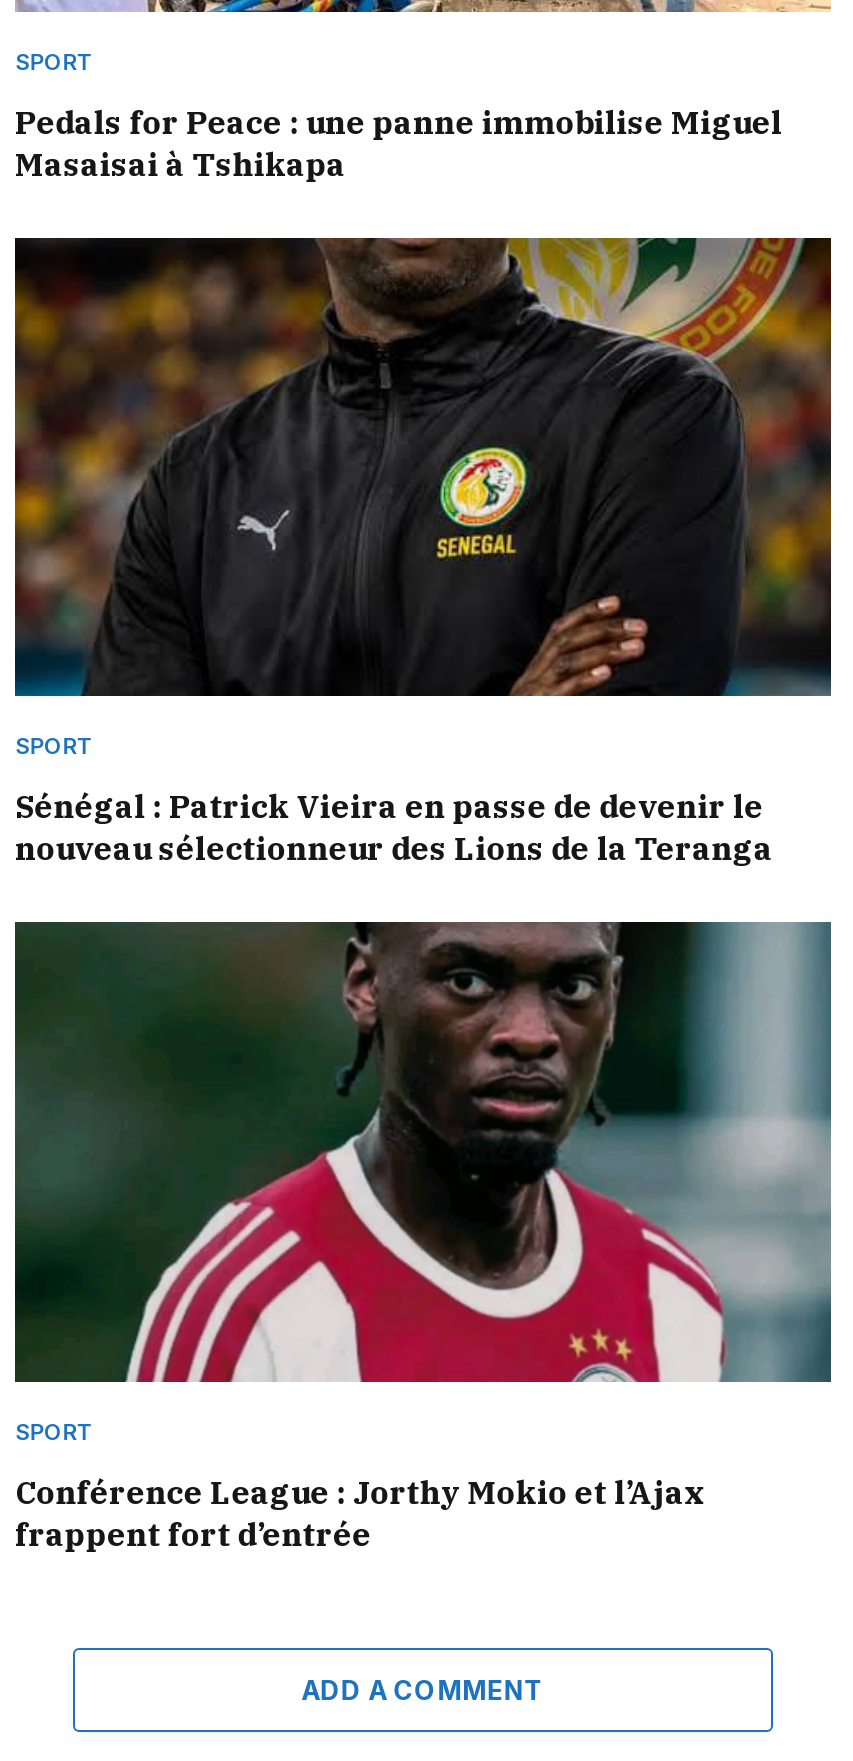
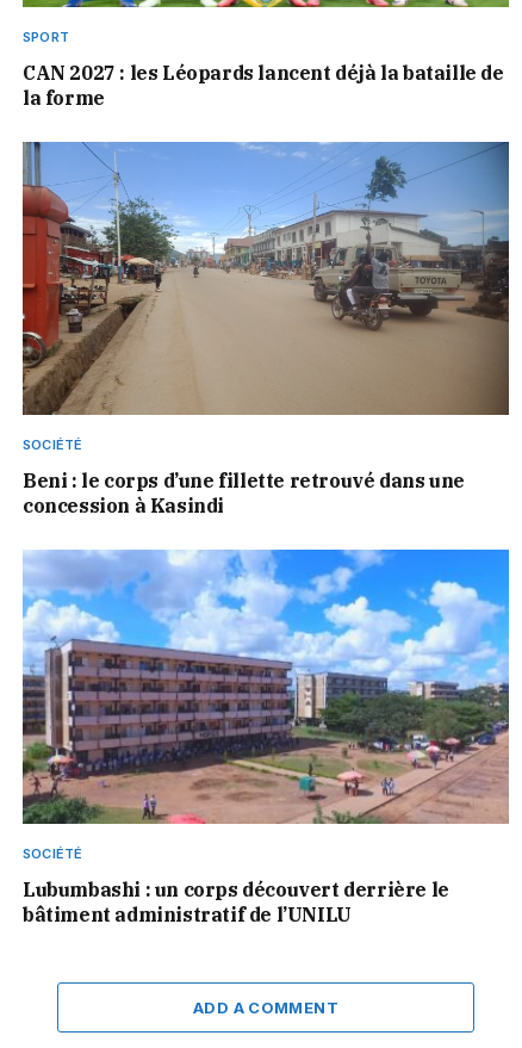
- Pedals for Peace : une panne immobilise Miguel
- Masaisai à Tshikapa
+ CAN 2027 : les Léopards lancent déjà la bataille de
+ la forme

- [image]
- SPORT
+ [image]
+ SOCIÉTÉ

- Sénégal : Patrick Vieira en passe de devenir le
- nouveau sélectionneur des Lions de la Teranga
+ Beni : le corps d’une fillette retrouvé dans une
+ concession à Kasindi

- [image]
- SPORT
+ [image]
+ SOCIÉTÉ

- Conférence League : Jorthy Mokio et l’Ajax
- frappent fort d’entrée
+ Lubumbashi : un corps découvert derrière le
+ bâtiment administratif de l’UNILU
